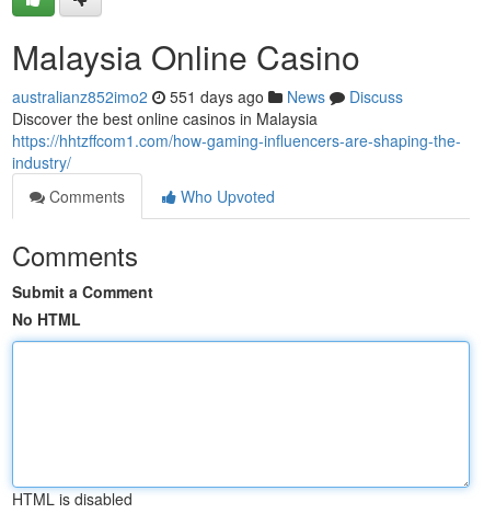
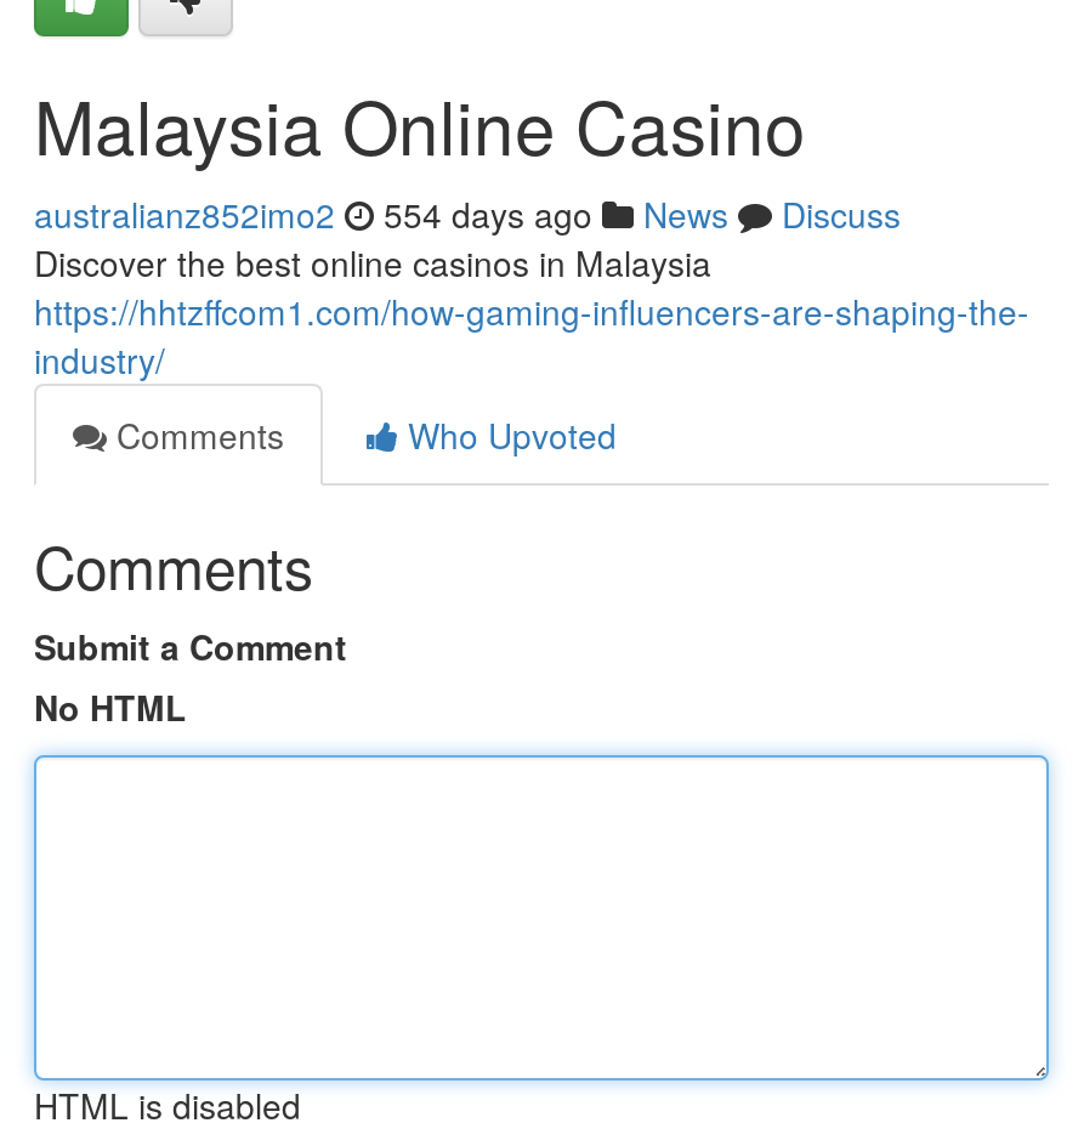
- australianz852imo2 551 days ago News Discuss
+ australianz852imo2 554 days ago News Discuss
